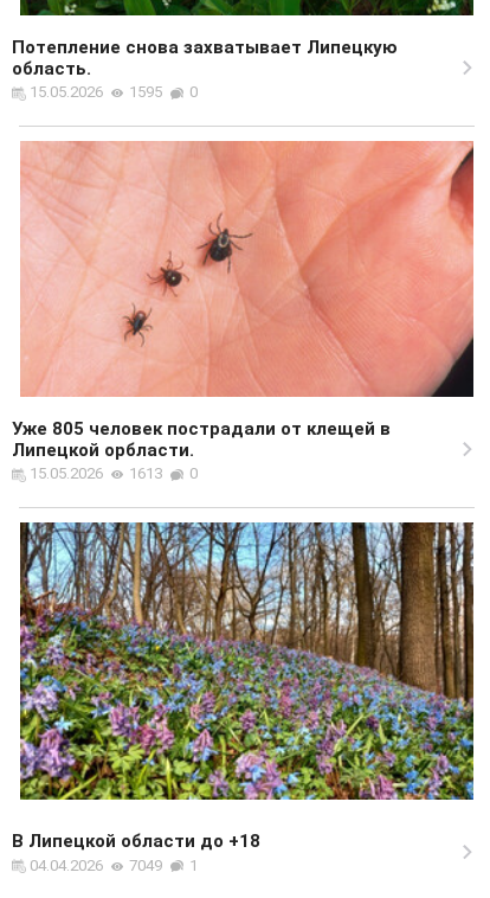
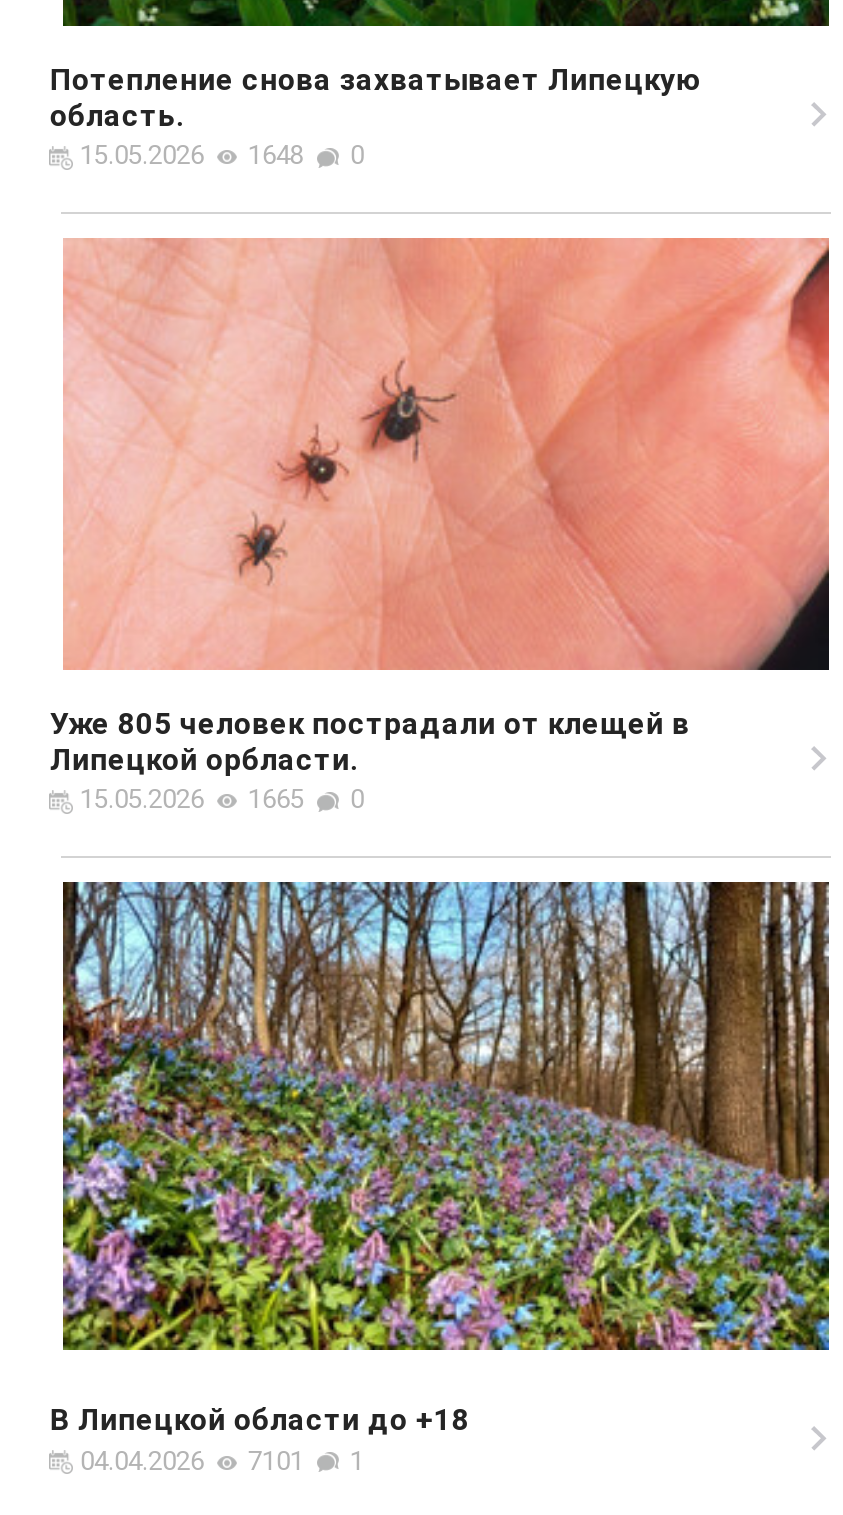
- 15.05.2026 1595 0
+ 15.05.2026 1648 0

- 15.05.2026 1613 0
+ 15.05.2026 1665 0

- 04.04.2026 7049 1
+ 04.04.2026 7101 1
